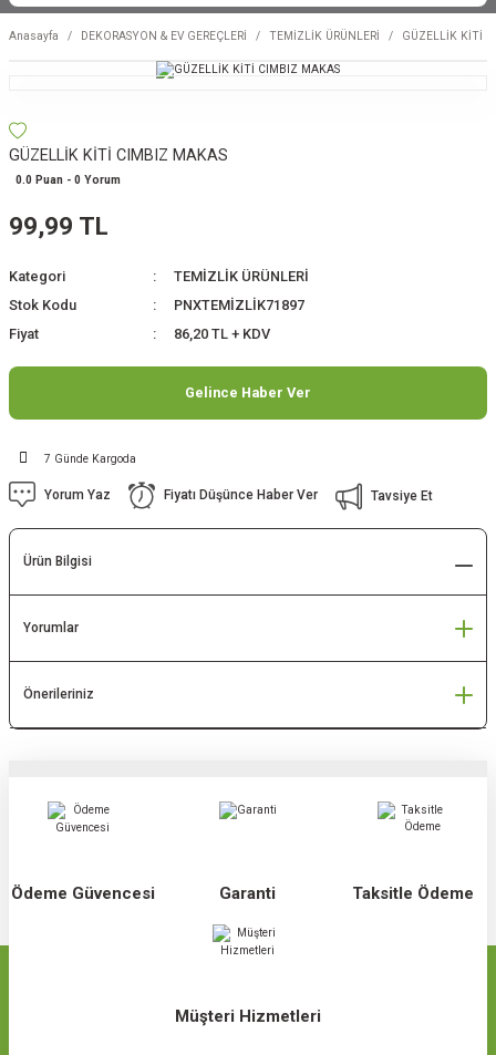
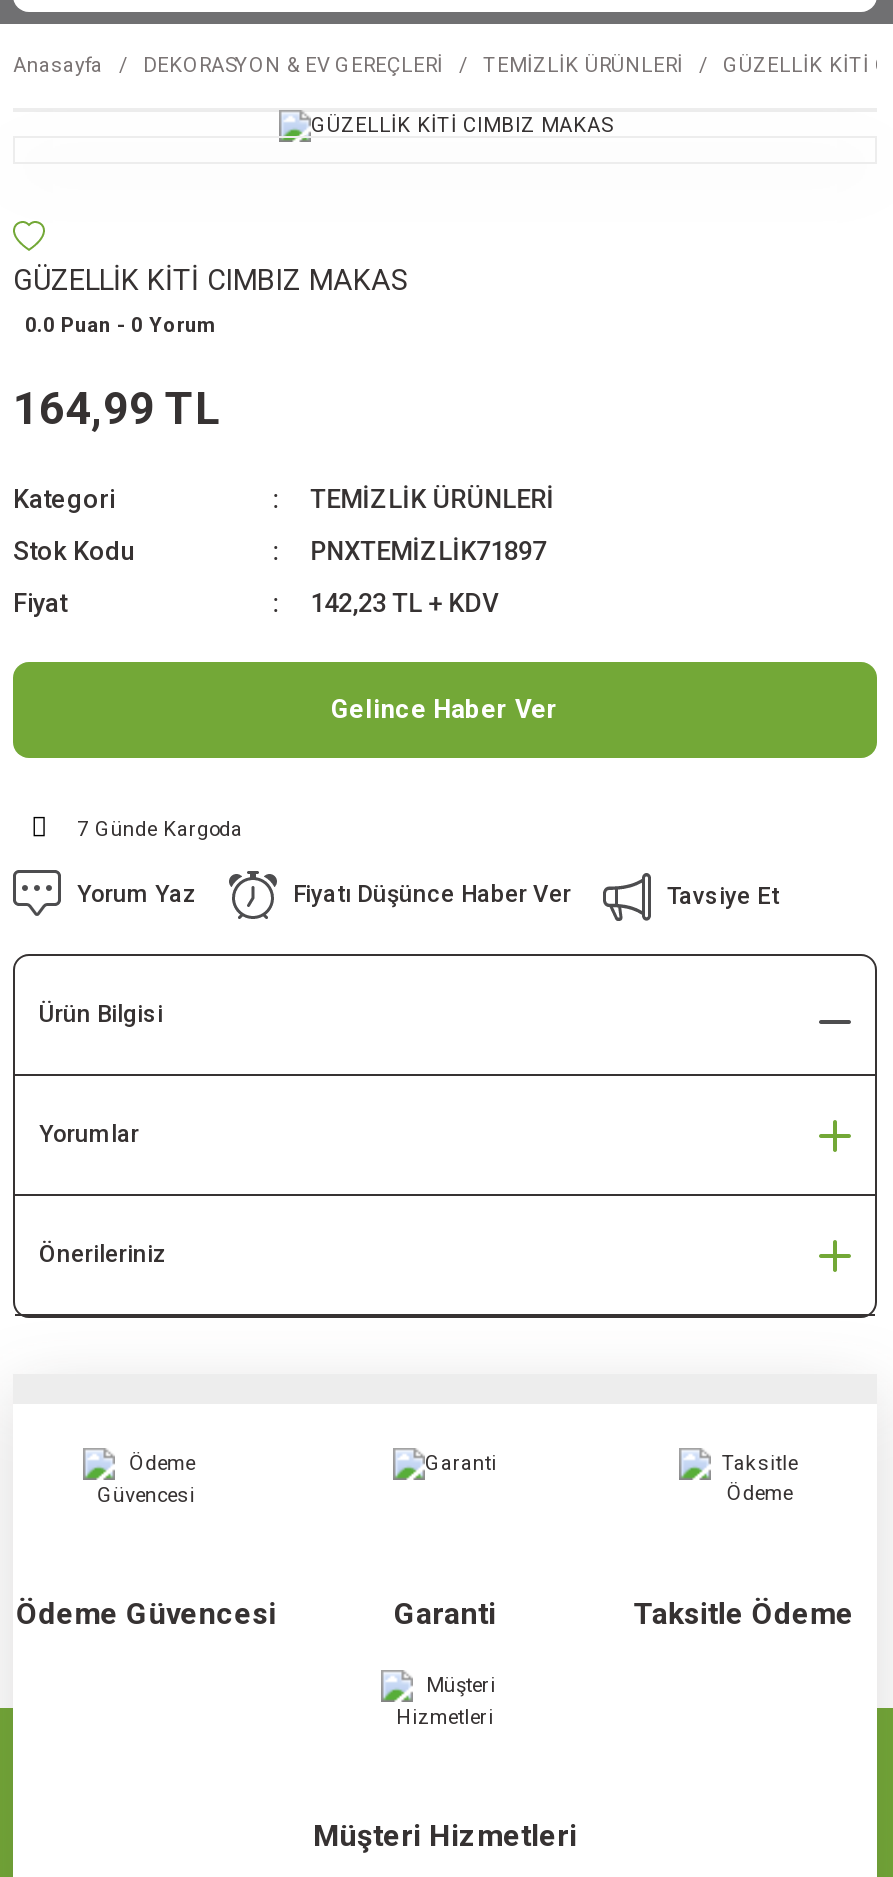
- 99,99 TL
+ 164,99 TL

- 86,20 TL + KDV
+ 142,23 TL + KDV
